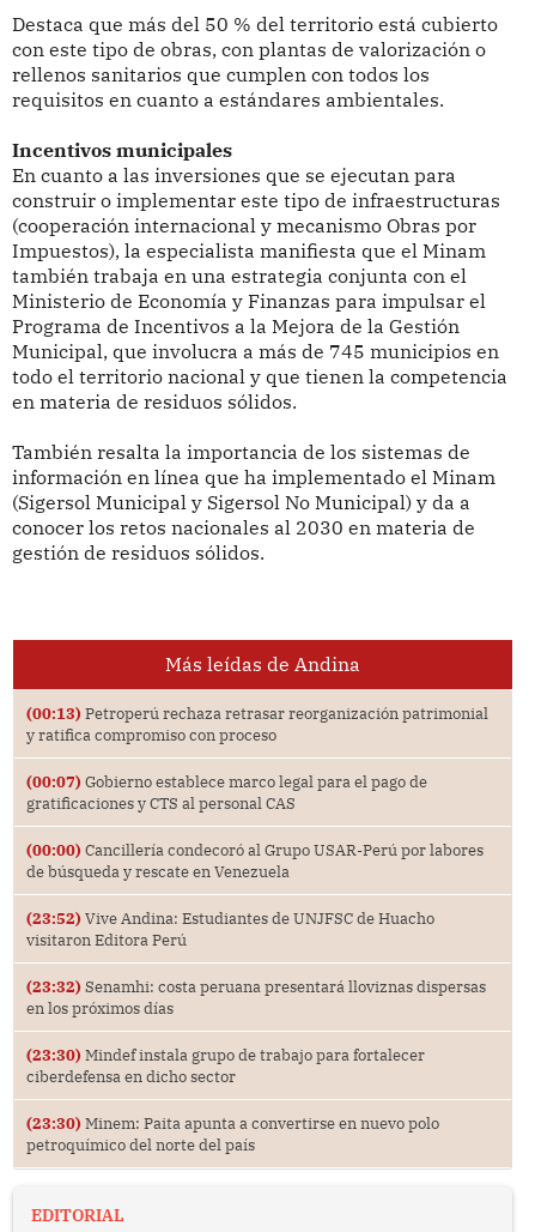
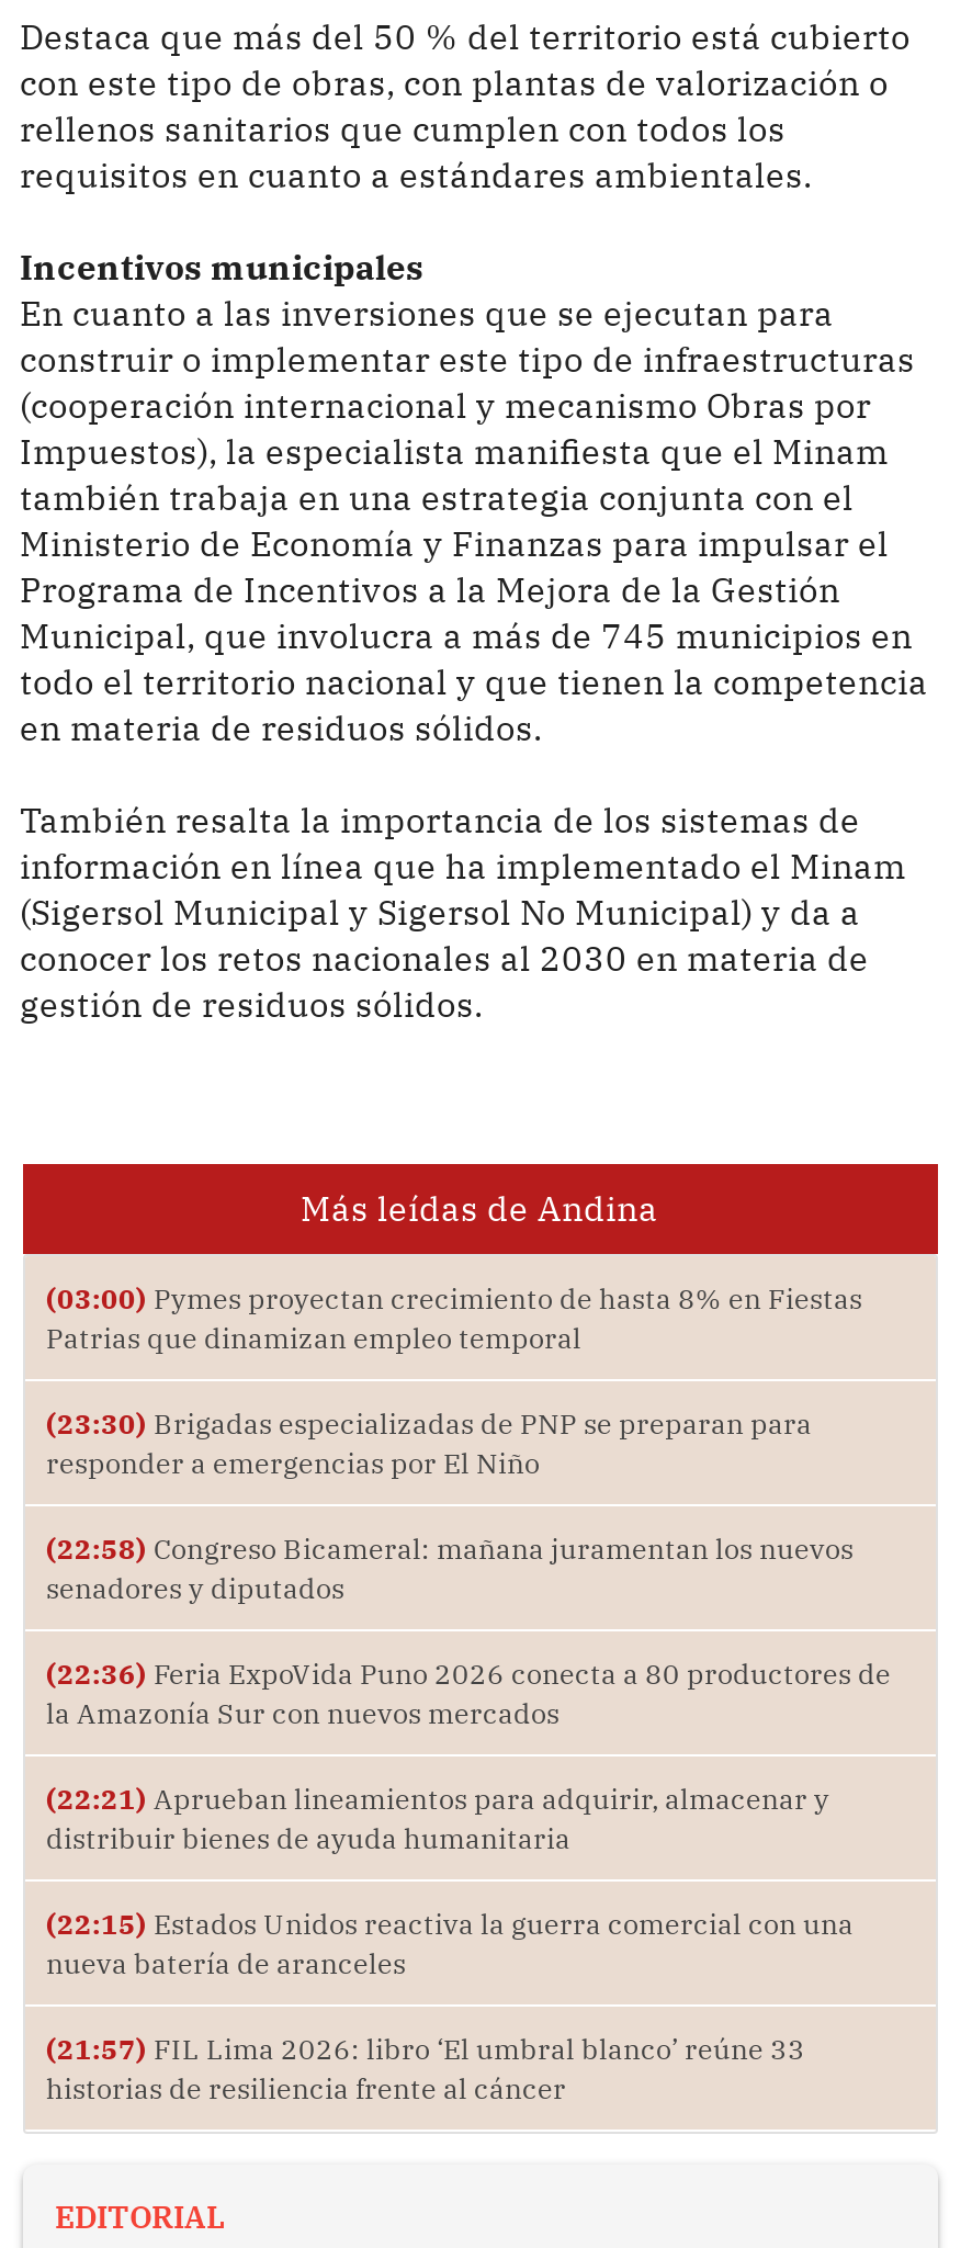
- (00:13) Petroperú rechaza retrasar reorganización patrimonial
- y ratifica compromiso con proceso
+ (03:00) Pymes proyectan crecimiento de hasta 8% en Fiestas
+ Patrias que dinamizan empleo temporal

- (00:07) Gobierno establece marco legal para el pago de
- gratificaciones y CTS al personal CAS
+ (23:30) Brigadas especializadas de PNP se preparan para
+ responder a emergencias por El Niño

- (00:00) Cancillería condecoró al Grupo USAR-Perú por labores
- de búsqueda y rescate en Venezuela
+ (22:58) Congreso Bicameral: mañana juramentan los nuevos
+ senadores y diputados

- (23:52) Vive Andina: Estudiantes de UNJFSC de Huacho
- visitaron Editora Perú
+ (22:36) Feria ExpoVida Puno 2026 conecta a 80 productores de
+ la Amazonía Sur con nuevos mercados

- (23:32) Senamhi: costa peruana presentará lloviznas dispersas
- en los próximos días
+ (22:21) Aprueban lineamientos para adquirir, almacenar y
+ distribuir bienes de ayuda humanitaria

- (23:30) Mindef instala grupo de trabajo para fortalecer
- ciberdefensa en dicho sector
+ (22:15) Estados Unidos reactiva la guerra comercial con una
+ nueva batería de aranceles

- (23:30) Minem: Paita apunta a convertirse en nuevo polo
- petroquímico del norte del país
+ (21:57) FIL Lima 2026: libro ‘El umbral blanco’ reúne 33
+ historias de resiliencia frente al cáncer
